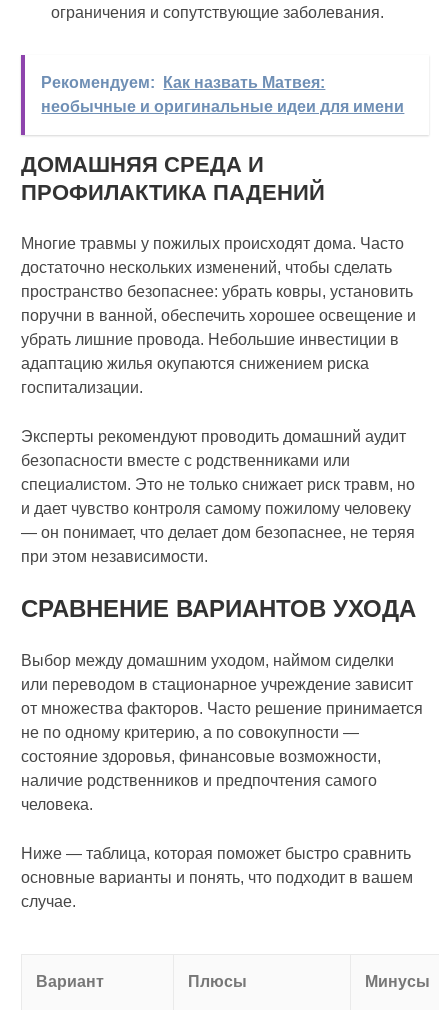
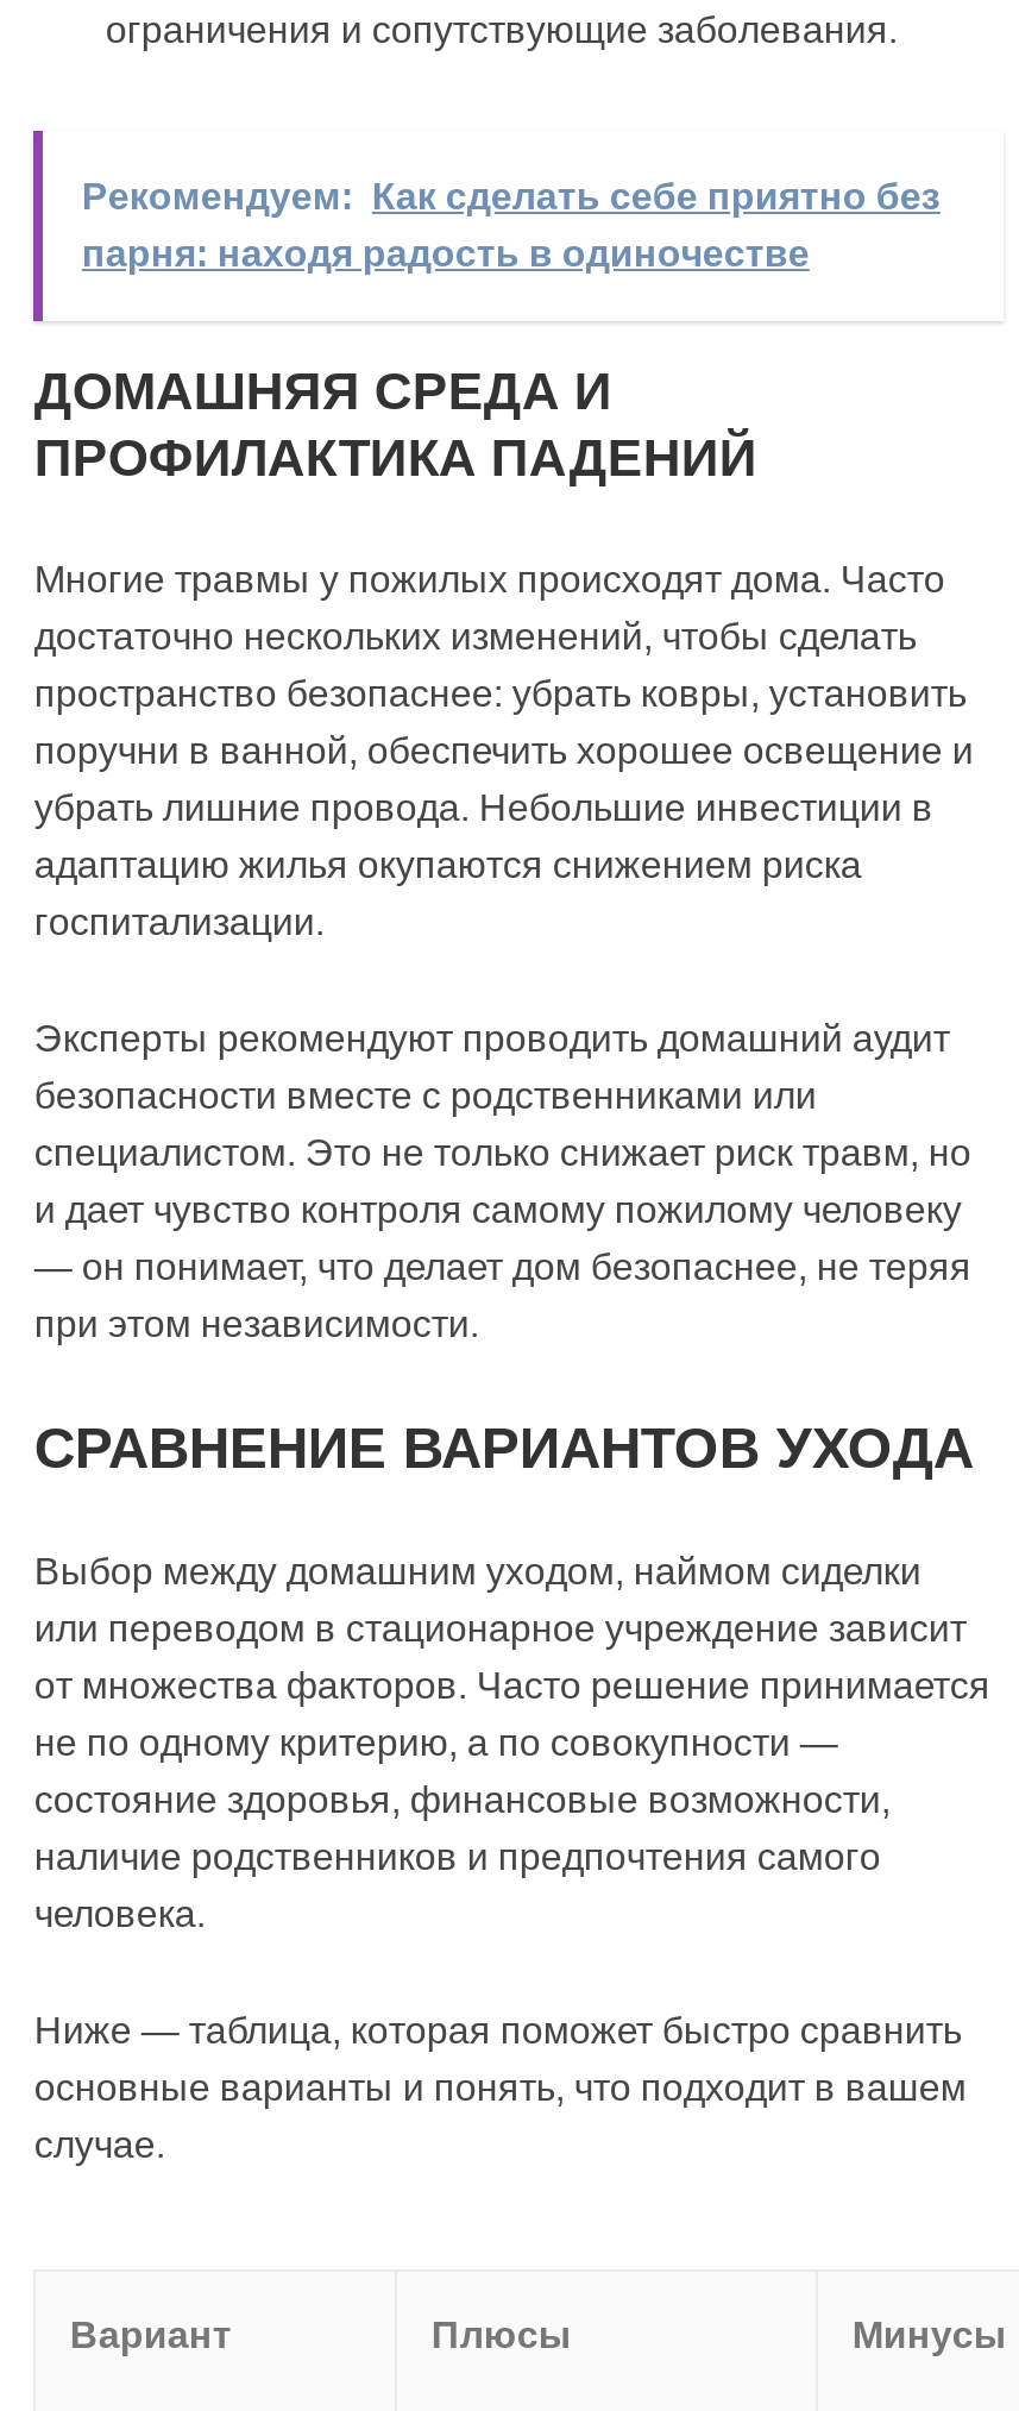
- Рекомендуем: Как назвать Матвея:
- необычные и оригинальные идеи для имени
+ Рекомендуем: Как сделать себе приятно без
+ парня: находя радость в одиночестве
